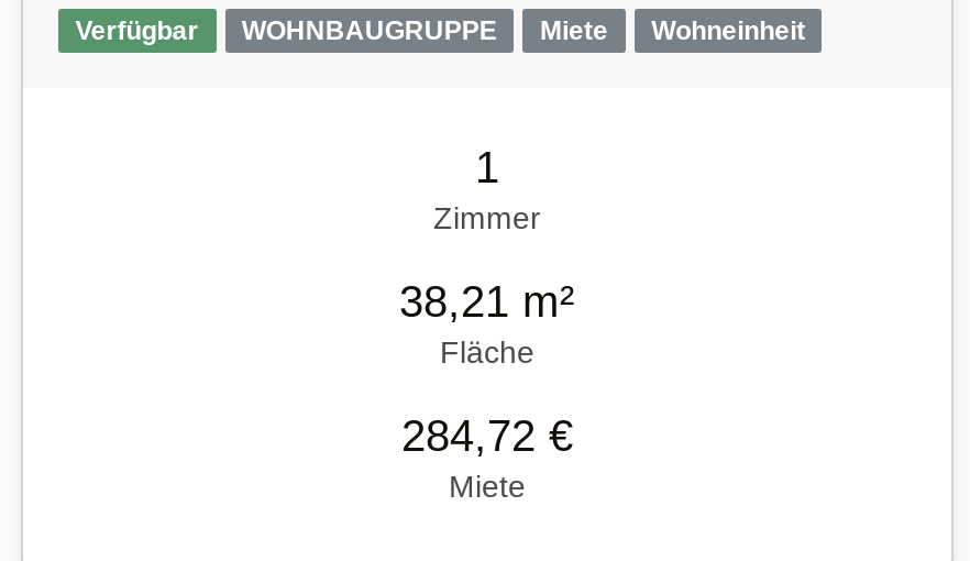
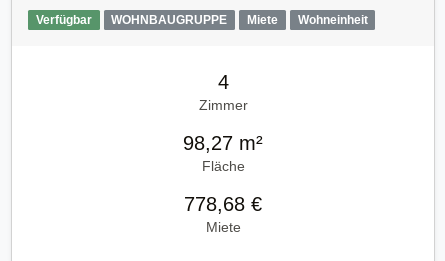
- 1
+ 4

- 38,21 m²
+ 98,27 m²

- 284,72 €
+ 778,68 €
